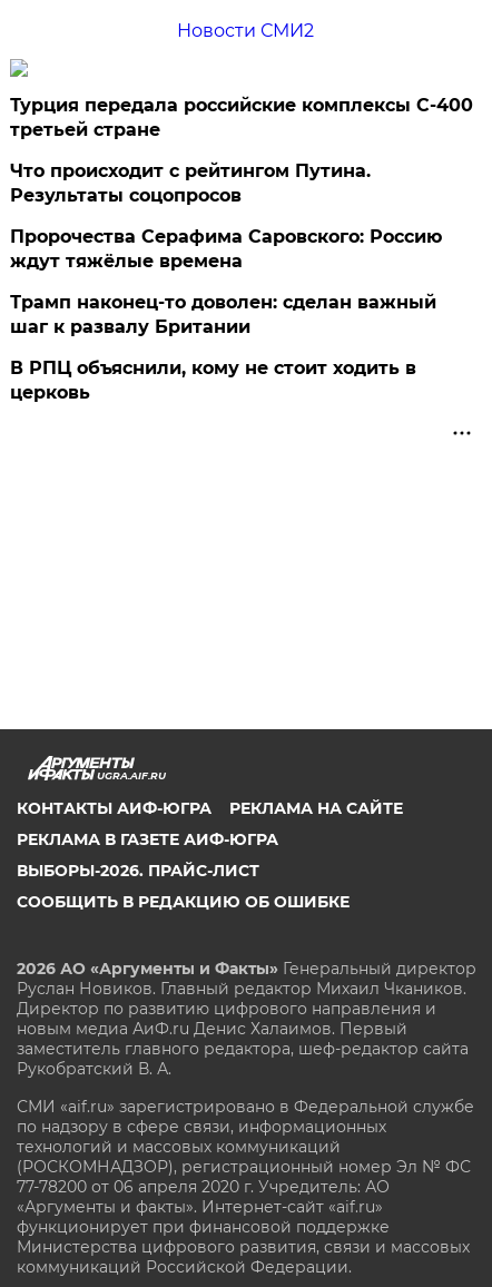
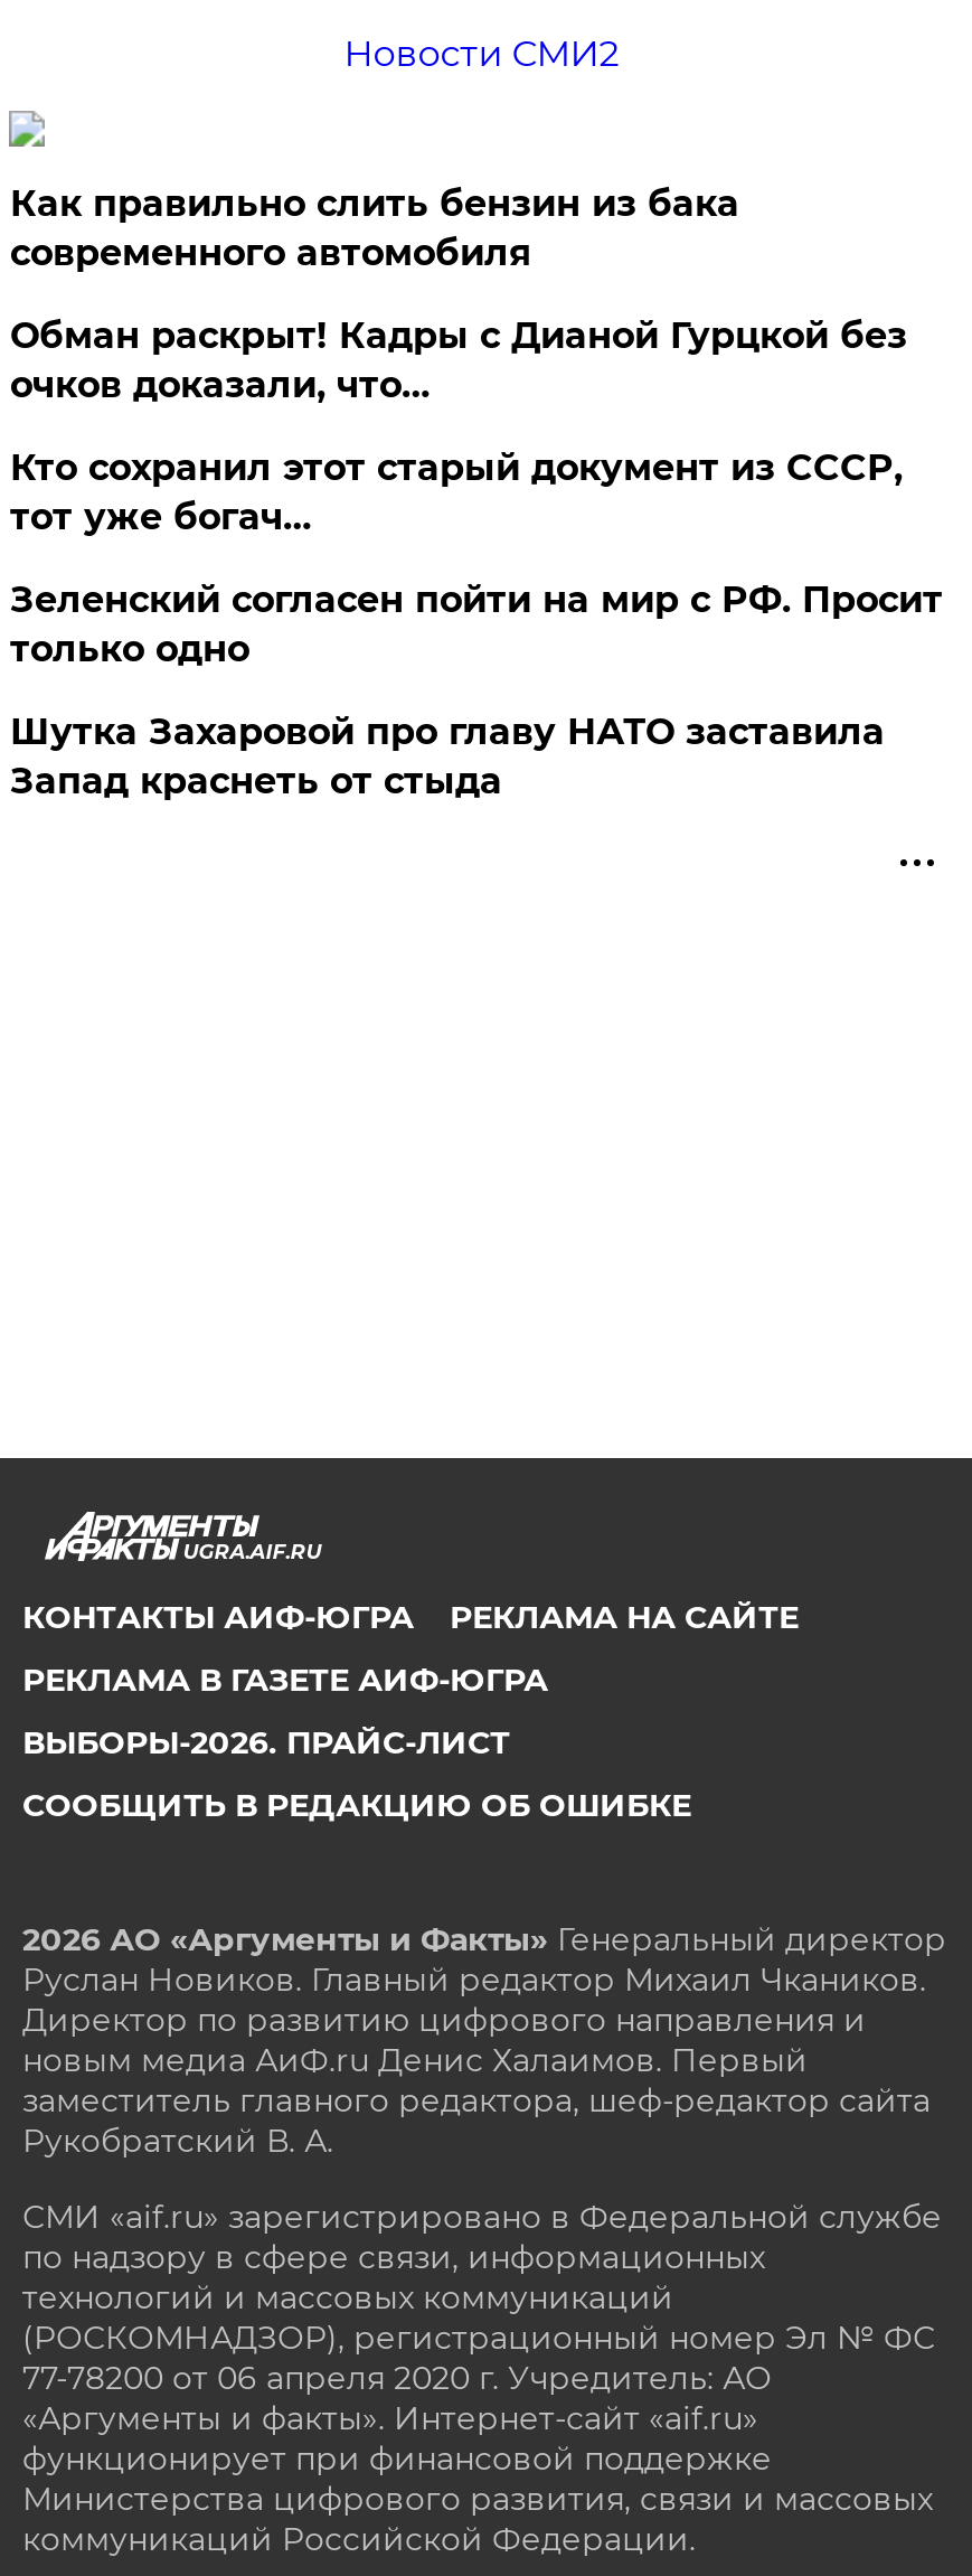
- Турция передала российские комплексы С-400
- третьей стране
+ Как правильно слить бензин из бака
+ современного автомобиля

- Что происходит с рейтингом Путина.
- Результаты соцопросов
+ Обман раскрыт! Кадры с Дианой Гурцкой без
+ очков доказали, что…

- Пророчества Серафима Саровского: Россию
- ждут тяжёлые времена
+ Кто сохранил этот старый документ из СССР,
+ тот уже богач…

- Трамп наконец-то доволен: сделан важный
- шаг к развалу Британии
+ Зеленский согласен пойти на мир с РФ. Просит
+ только одно

- В РПЦ объяснили, кому не стоит ходить в
- церковь
+ Шутка Захаровой про главу НАТО заставила
+ Запад краснеть от стыда
